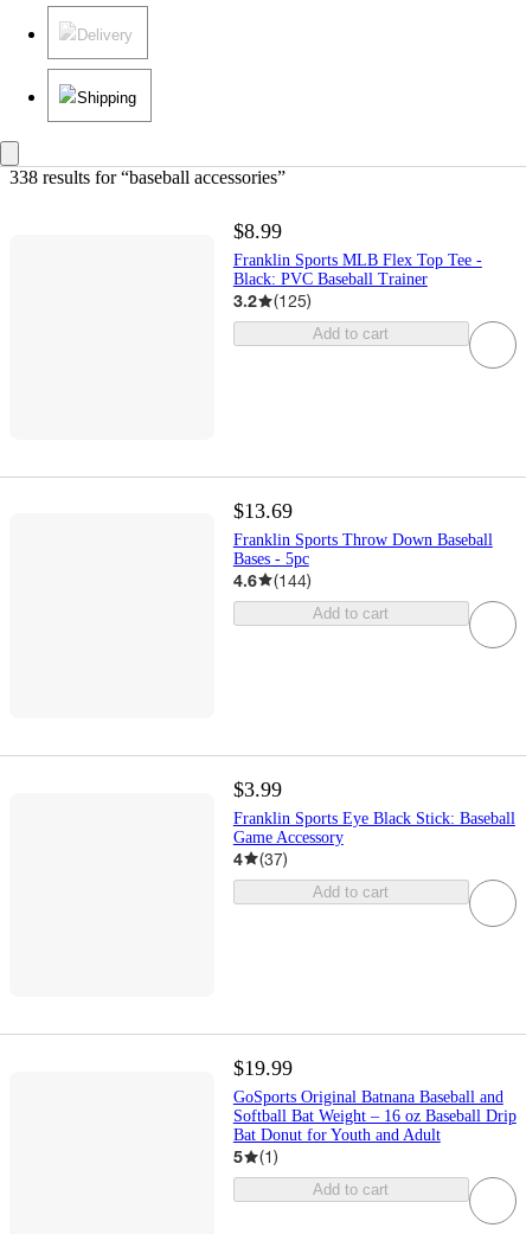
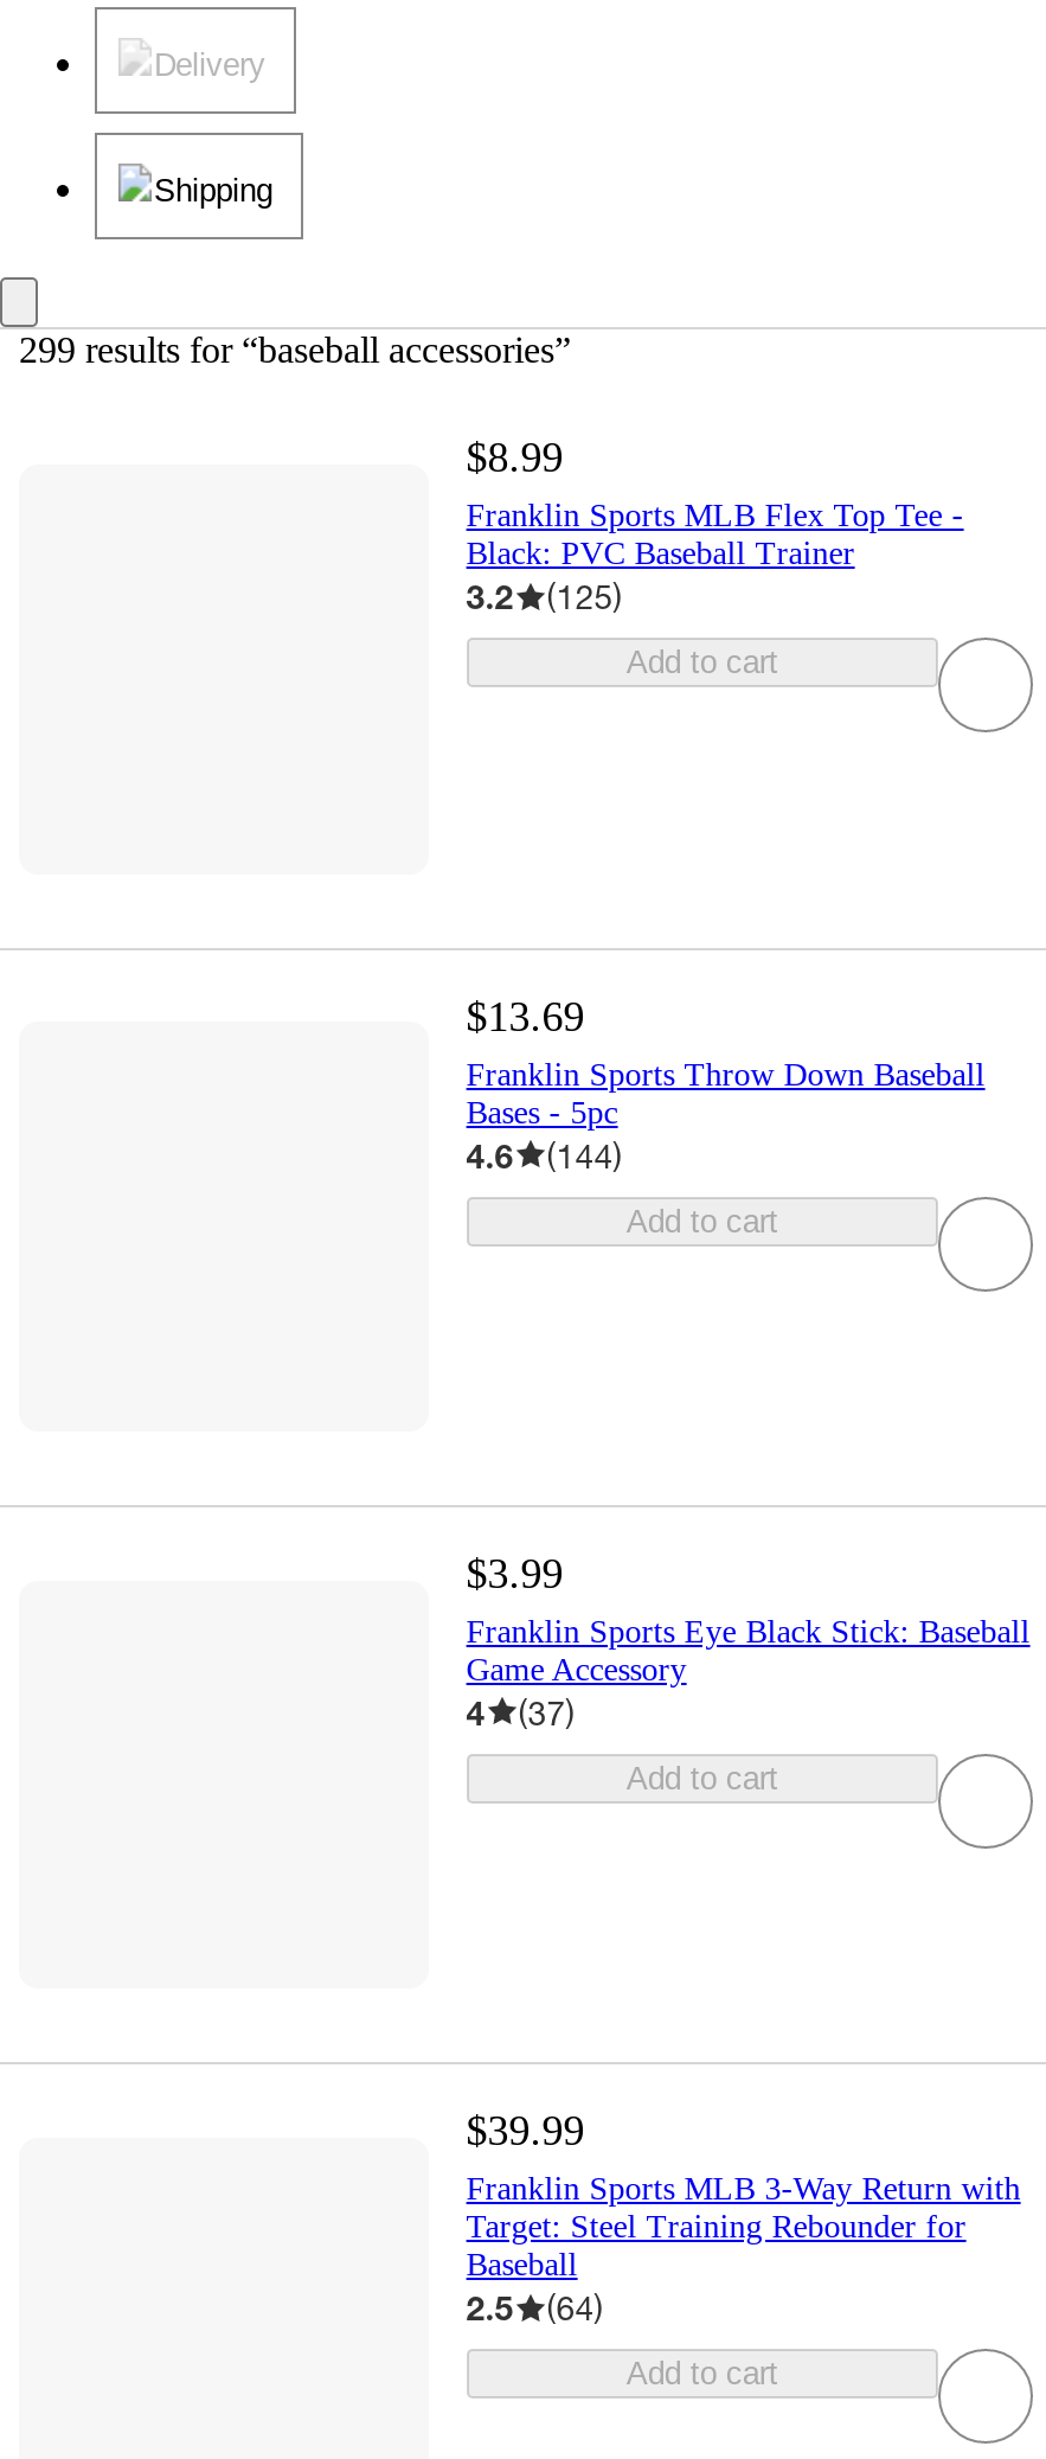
- 338 results for “baseball accessories”
+ 299 results for “baseball accessories”

- $19.99
- GoSports Original Batnana Baseball and
- Softball Bat Weight – 16 oz Baseball Drip
- Bat Donut for Youth and Adult
- 5
- (1)
+ $39.99
+ Franklin Sports MLB 3-Way Return with
+ Target: Steel Training Rebounder for
+ Baseball
+ 2.5
+ (64)
